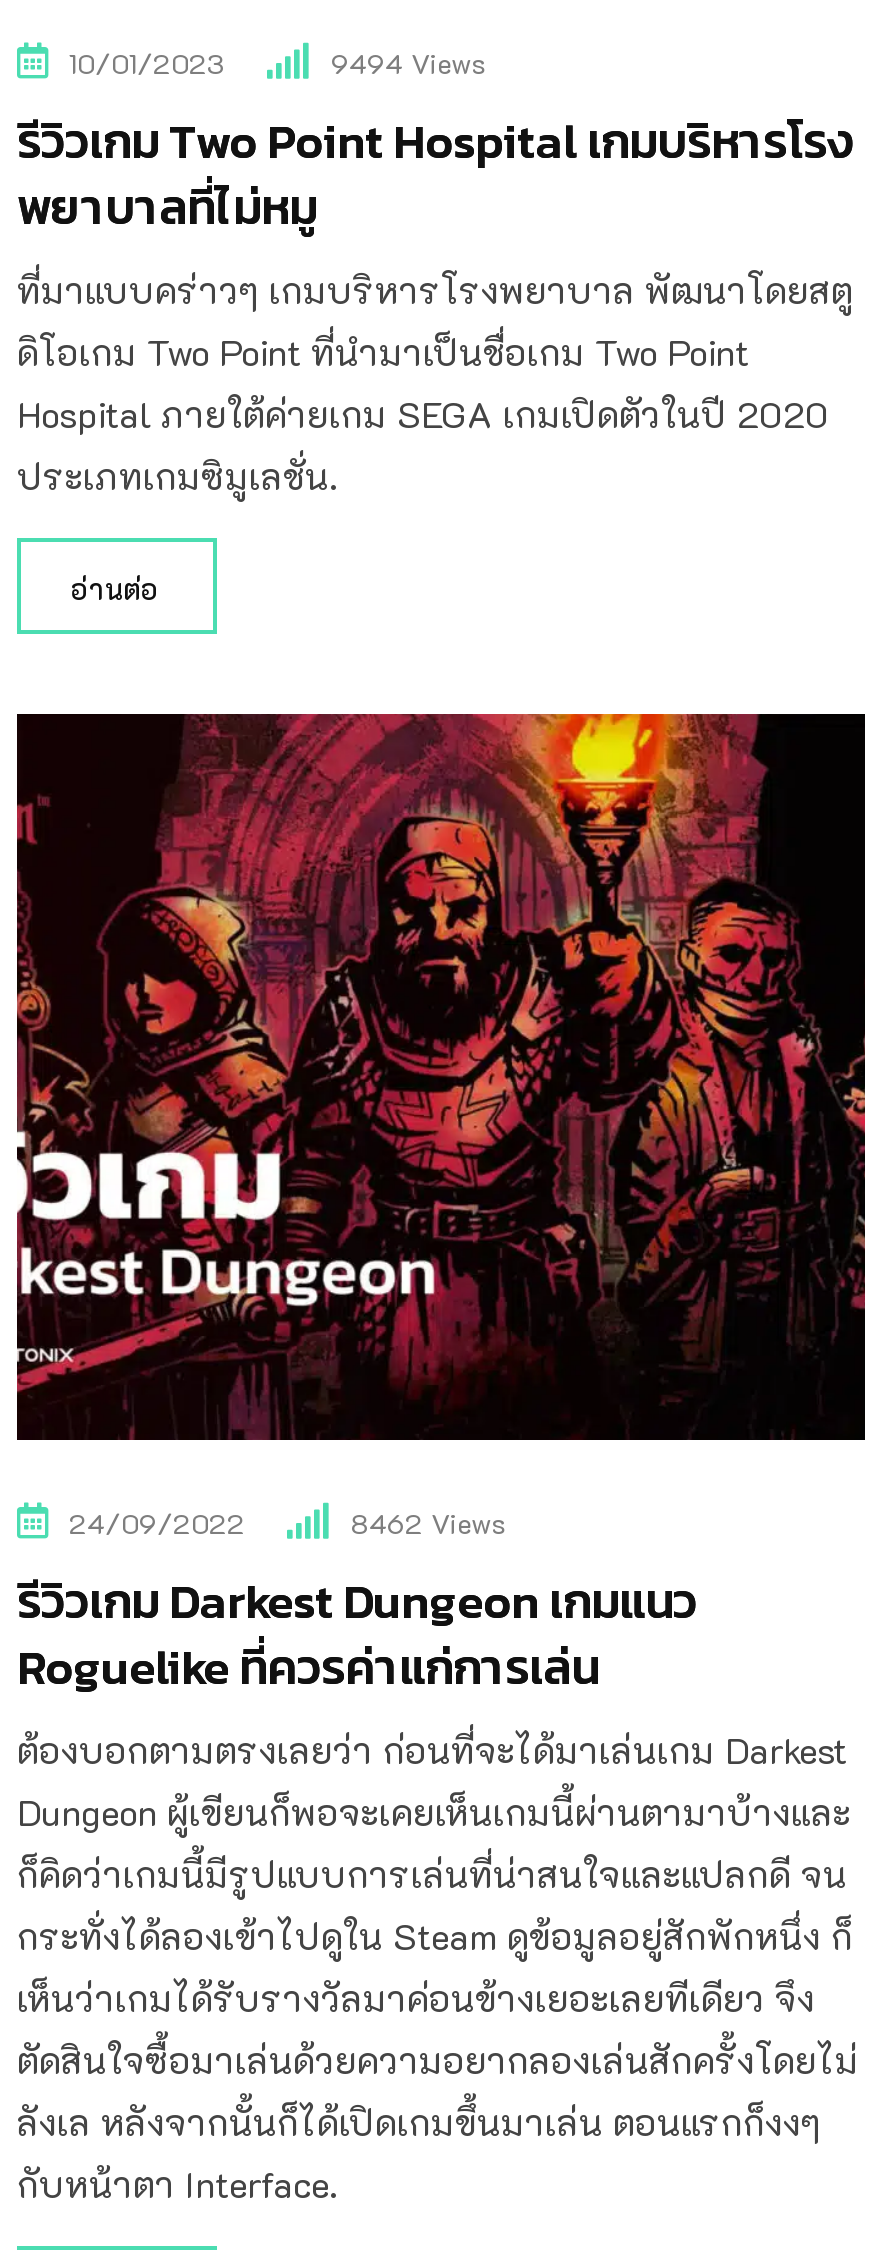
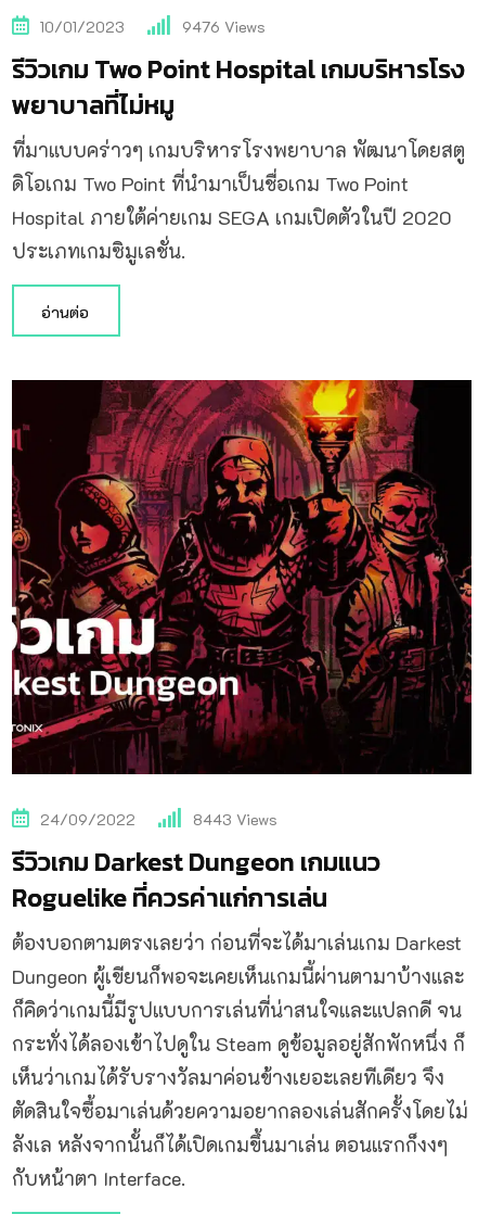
- 9494 Views
+ 9476 Views

- 8462 Views
+ 8443 Views
